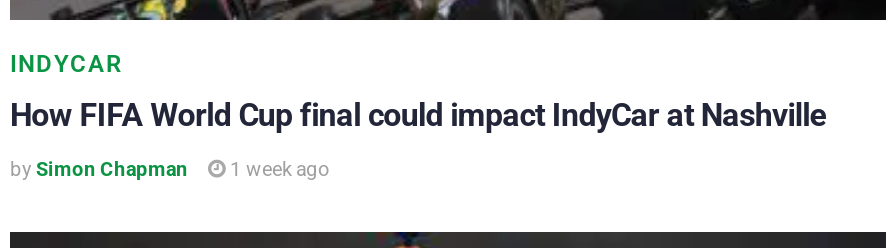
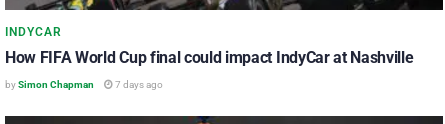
- by Simon Chapman 1 week ago
+ by Simon Chapman 7 days ago
